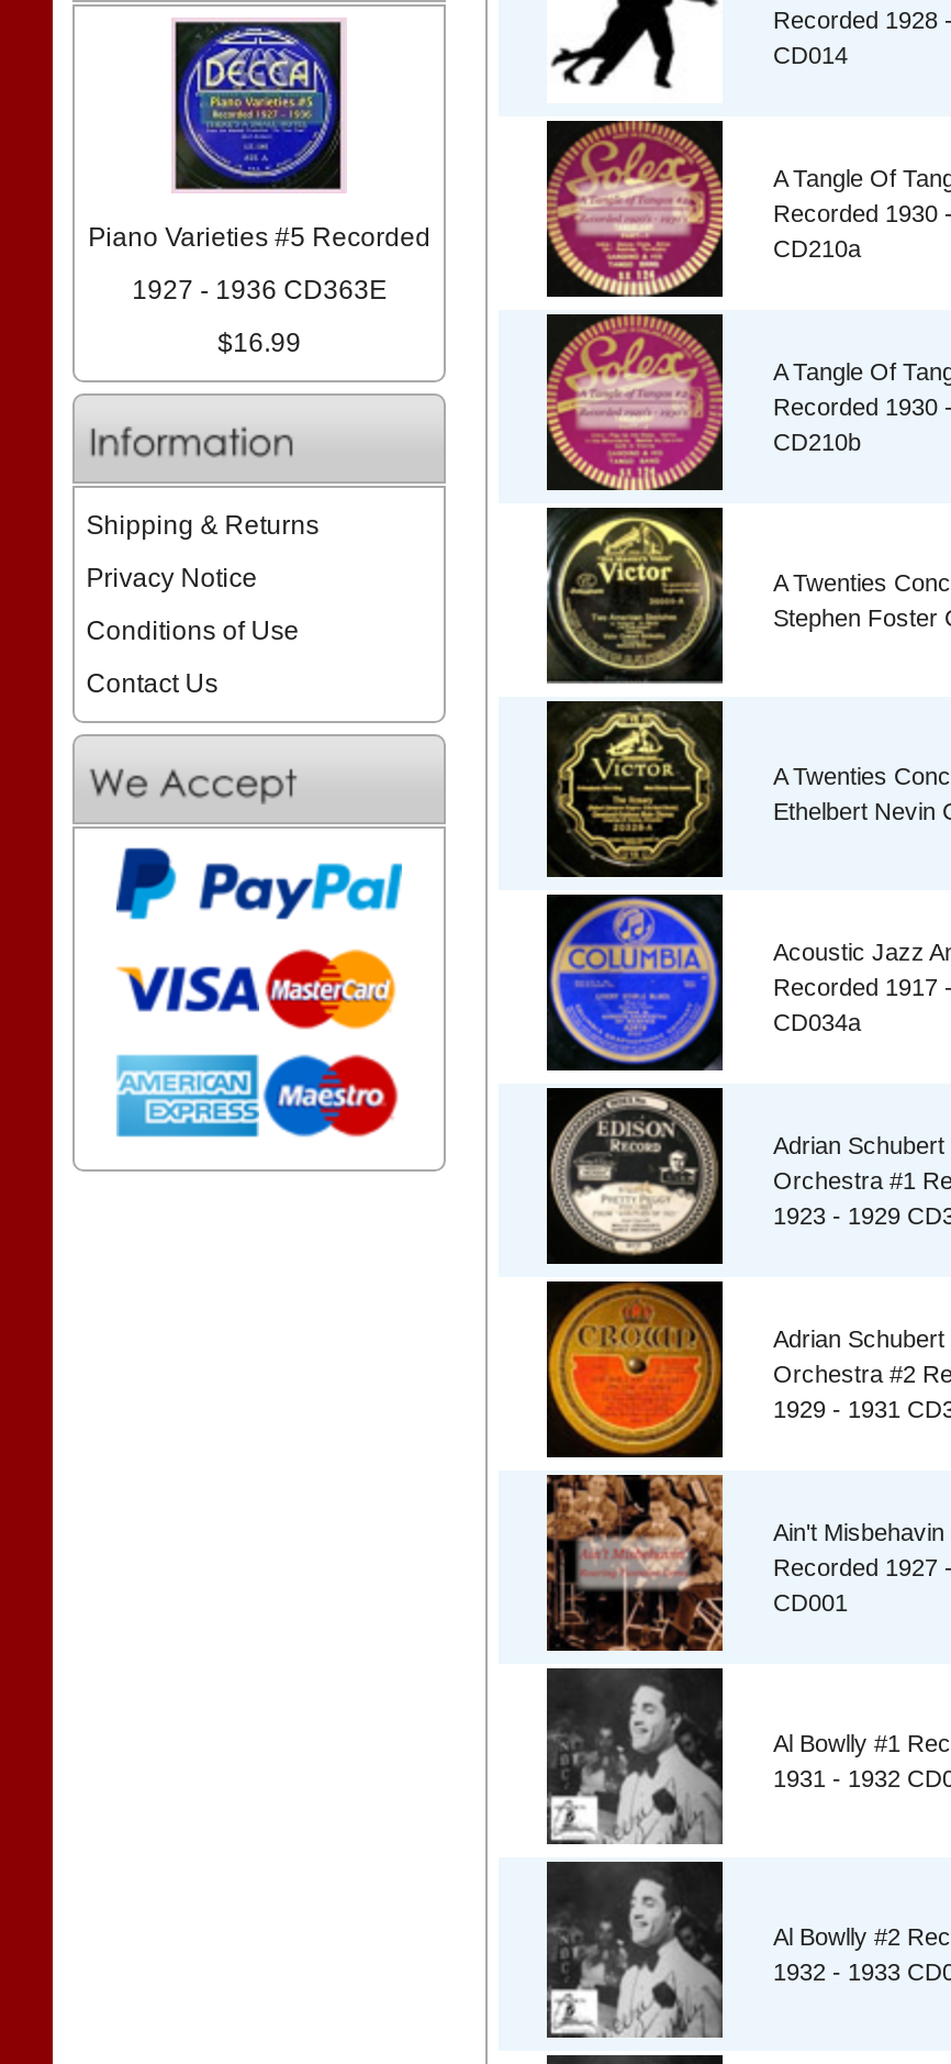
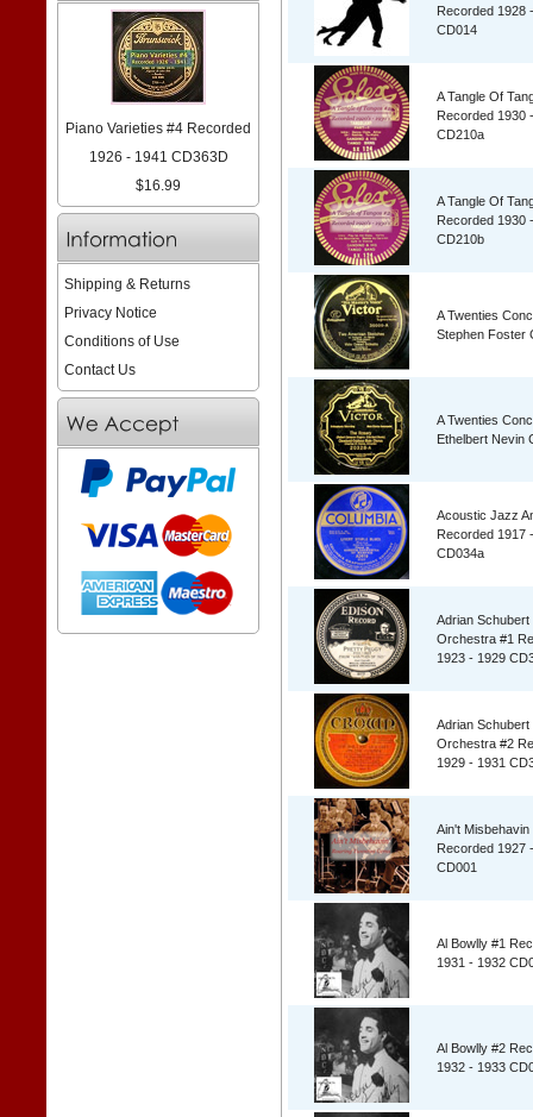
- [image]
- Piano Varieties #5 Recorded
+ [image]
+ Piano Varieties #4 Recorded

- 1927 - 1936 CD363E
+ 1926 - 1941 CD363D
